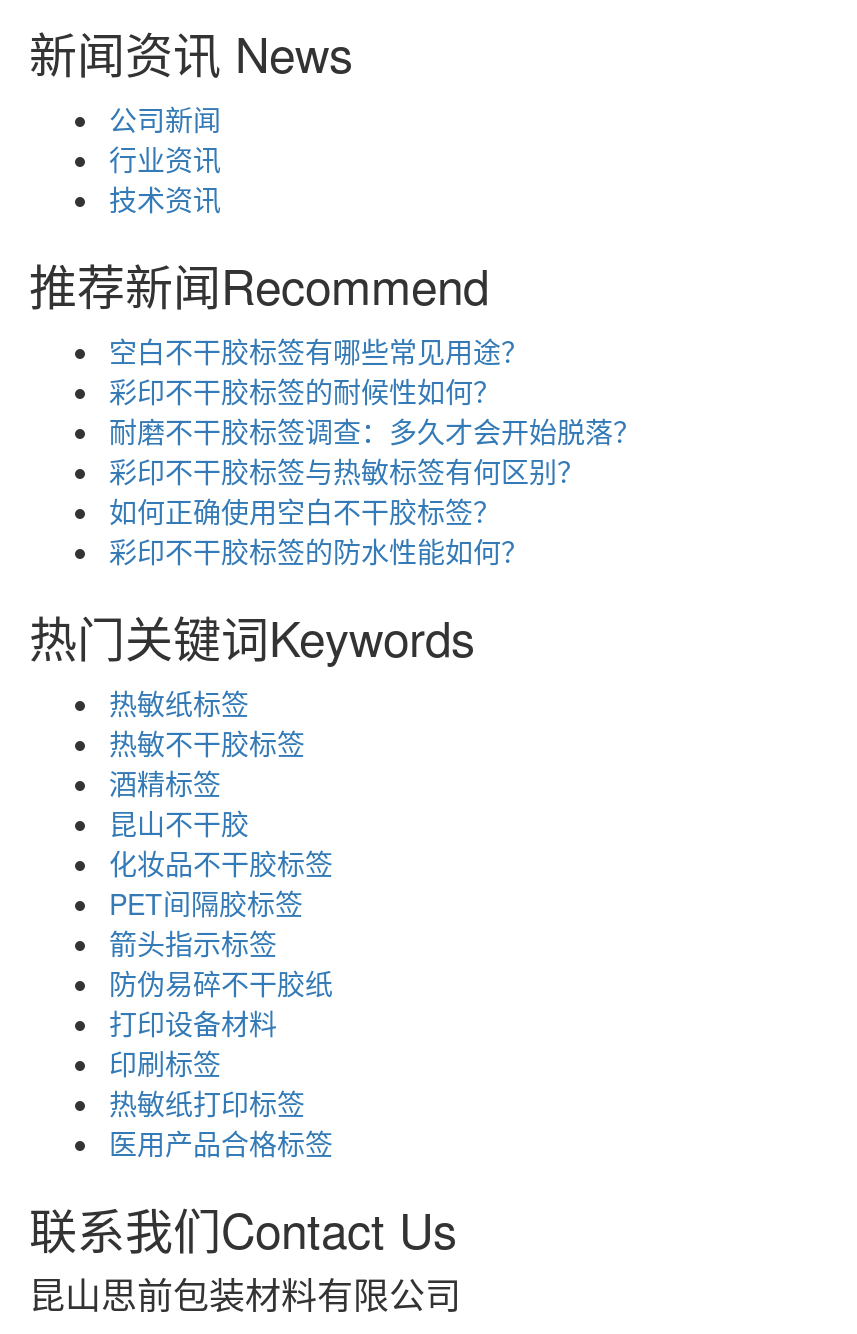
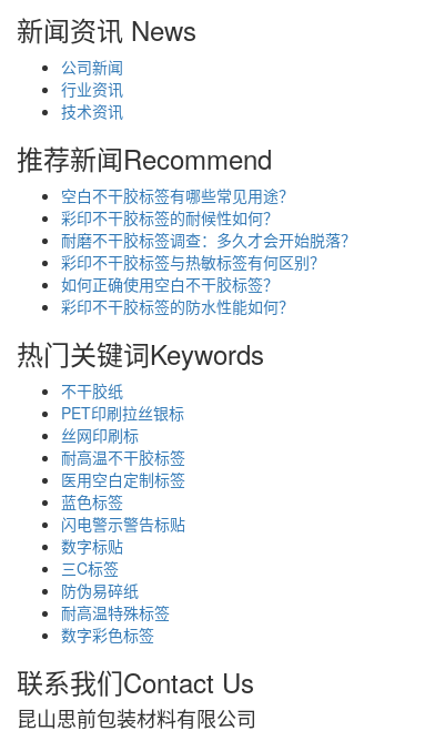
- 热敏纸标签
- 热敏不干胶标签
- 酒精标签
- 昆山不干胶
- 化妆品不干胶标签
- PET间隔胶标签
- 箭头指示标签
- 防伪易碎不干胶纸
- 打印设备材料
- 印刷标签
- 热敏纸打印标签
- 医用产品合格标签
+ 不干胶纸
+ PET印刷拉丝银标
+ 丝网印刷标
+ 耐高温不干胶标签
+ 医用空白定制标签
+ 蓝色标签
+ 闪电警示警告标贴
+ 数字标贴
+ 三C标签
+ 防伪易碎纸
+ 耐高温特殊标签
+ 数字彩色标签
